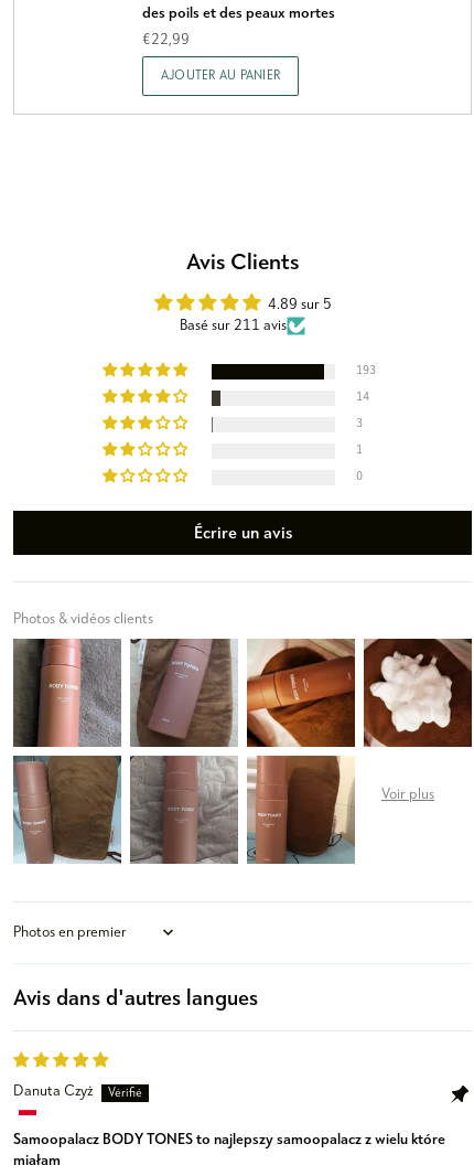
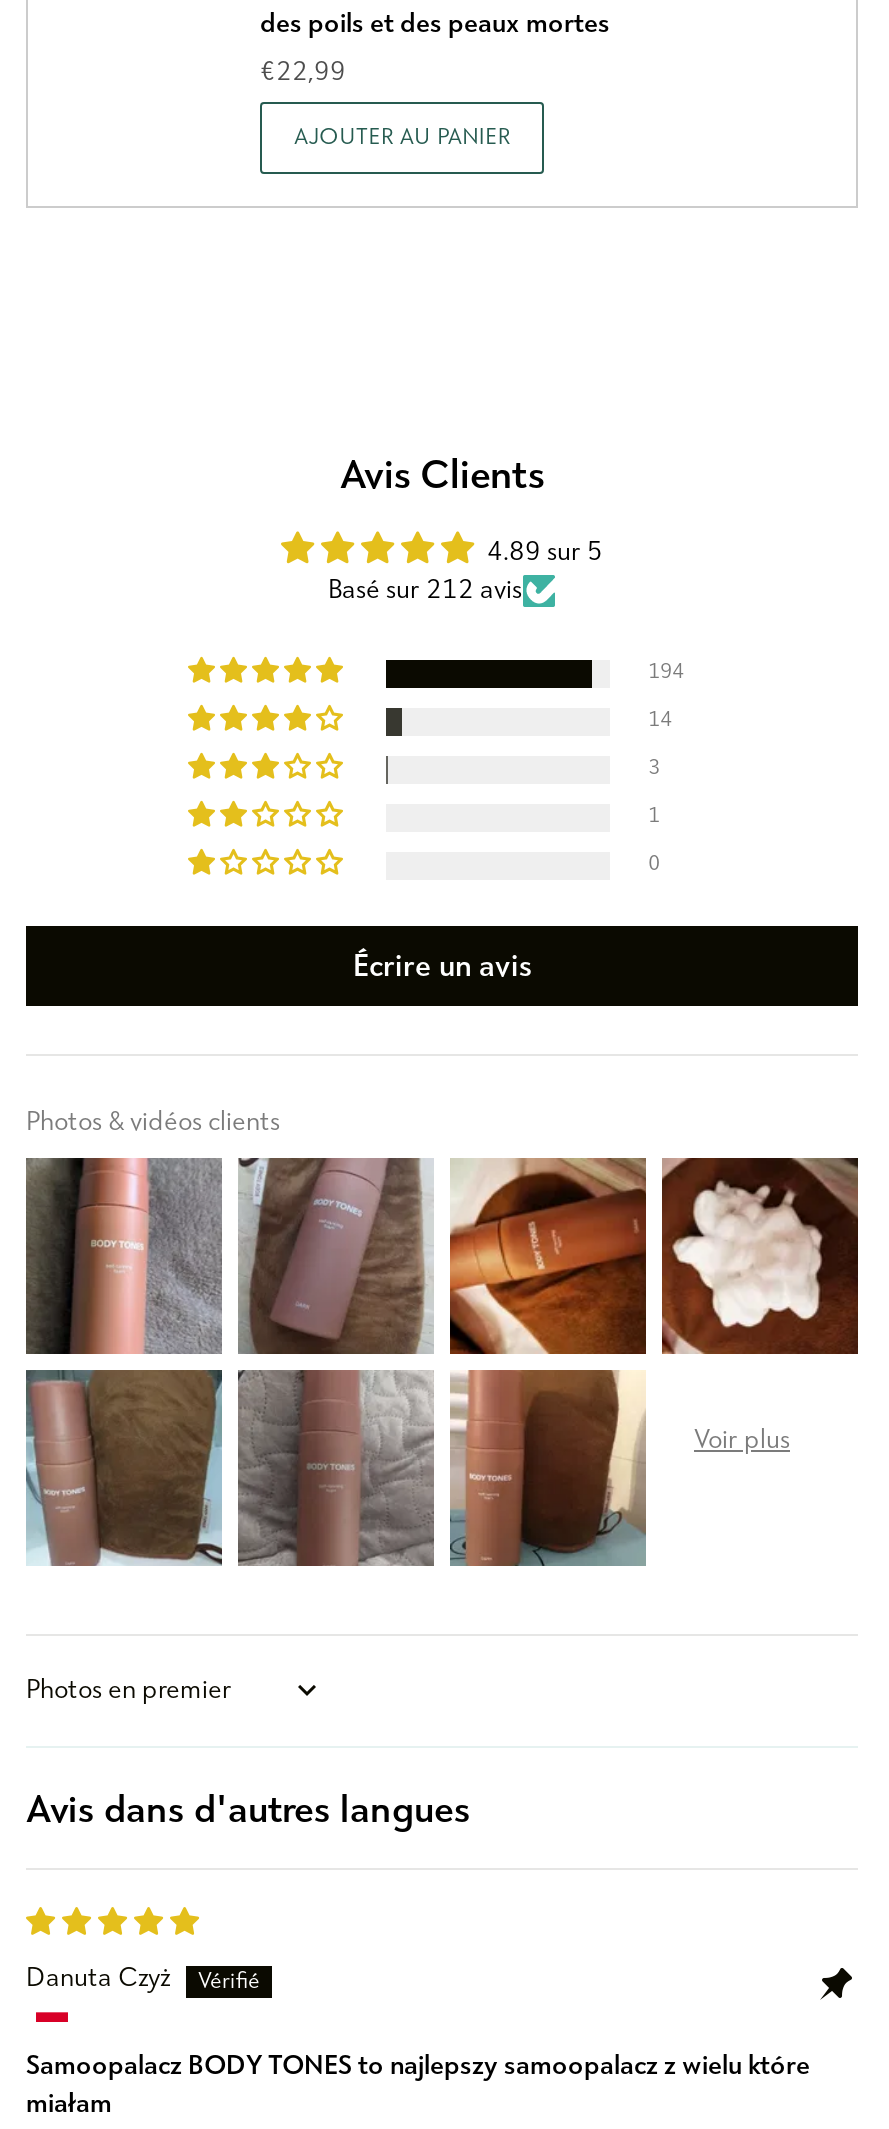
- Basé sur 211 avis
+ Basé sur 212 avis

- 193
+ 194
